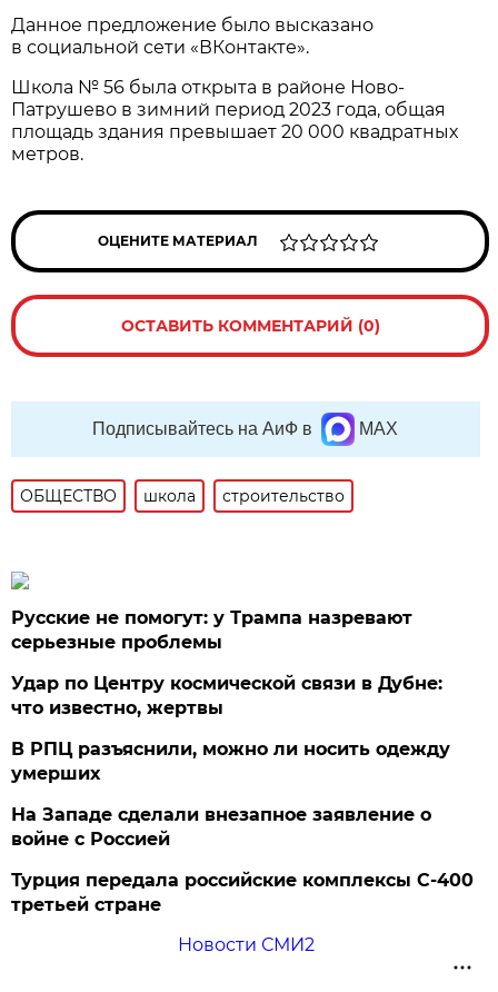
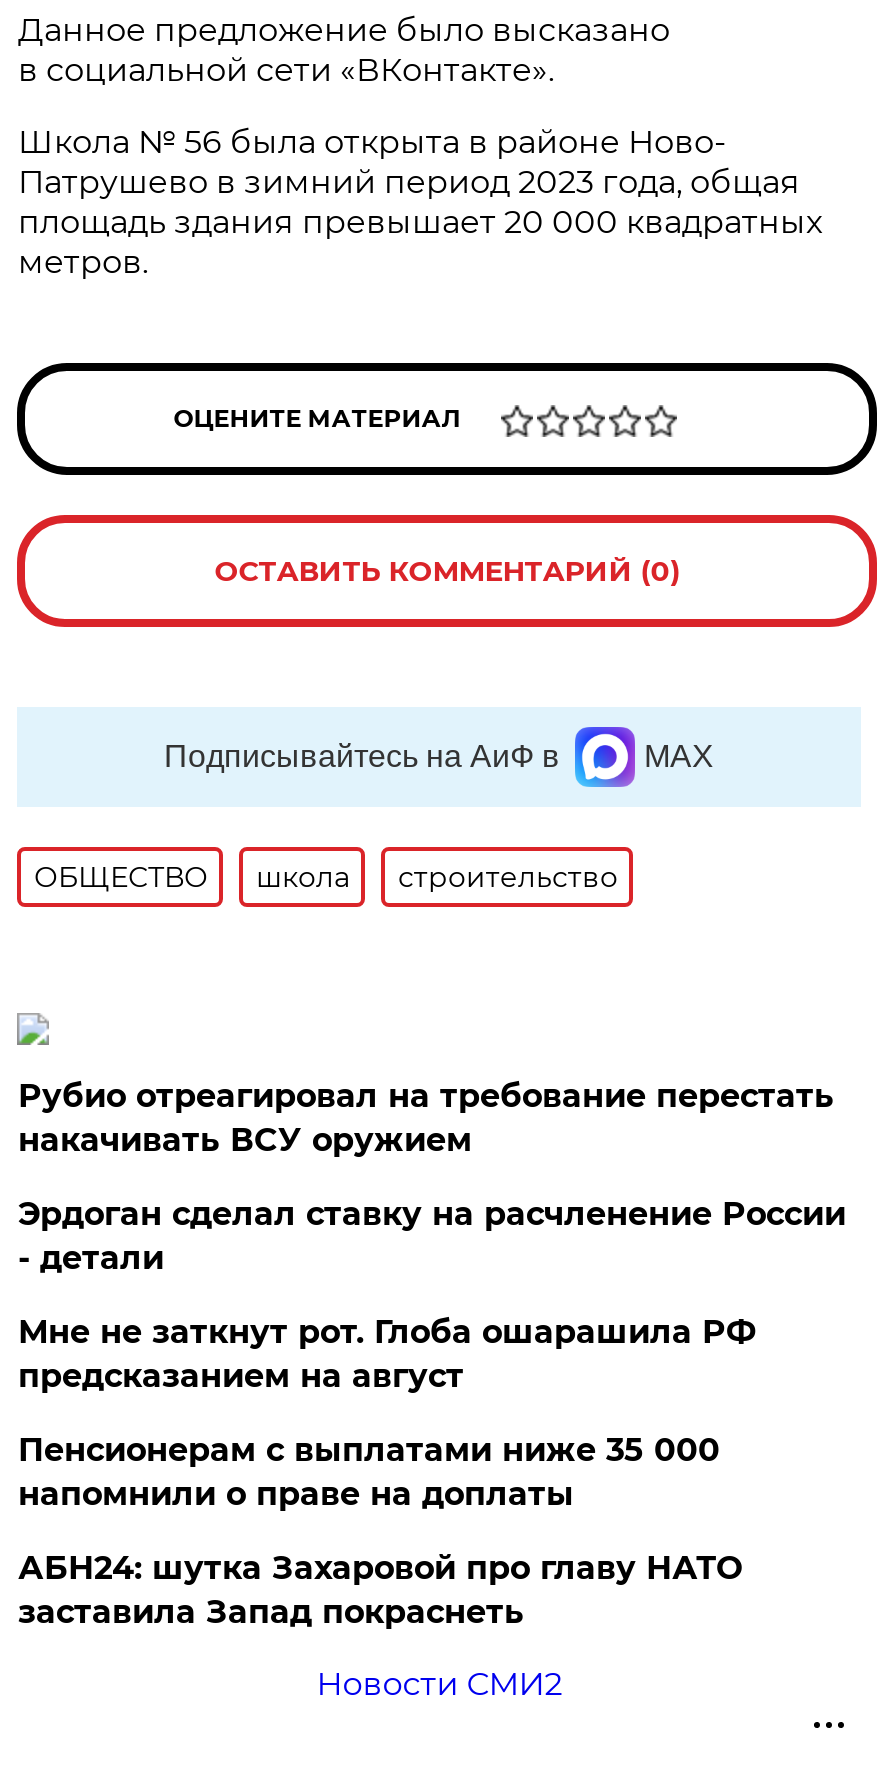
- Русские не помогут: у Трампа назревают
- серьезные проблемы
+ Рубио отреагировал на требование перестать
+ накачивать ВСУ оружием

- Удар по Центру космической связи в Дубне:
- что известно, жертвы
+ Эрдоган сделал ставку на расчленение России
+ - детали

- В РПЦ разъяснили, можно ли носить одежду
- умерших
+ Мне не заткнут рот. Глоба ошарашила РФ
+ предсказанием на август

- На Западе сделали внезапное заявление о
- войне с Россией
+ Пенсионерам с выплатами ниже 35 000
+ напомнили о праве на доплаты

- Турция передала российские комплексы С-400
- третьей стране
+ АБН24: шутка Захаровой про главу НАТО
+ заставила Запад покраснеть
